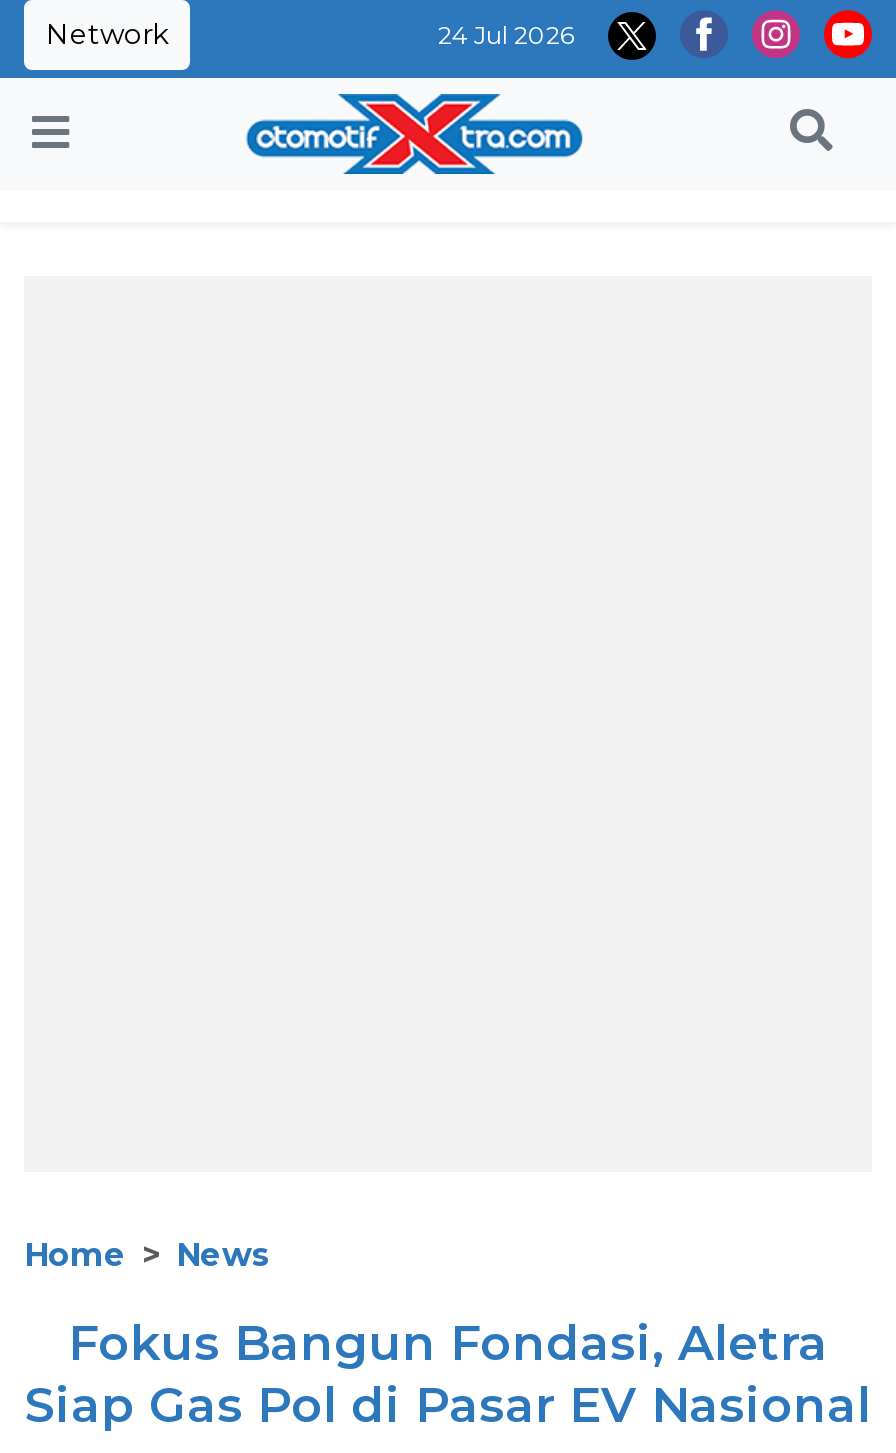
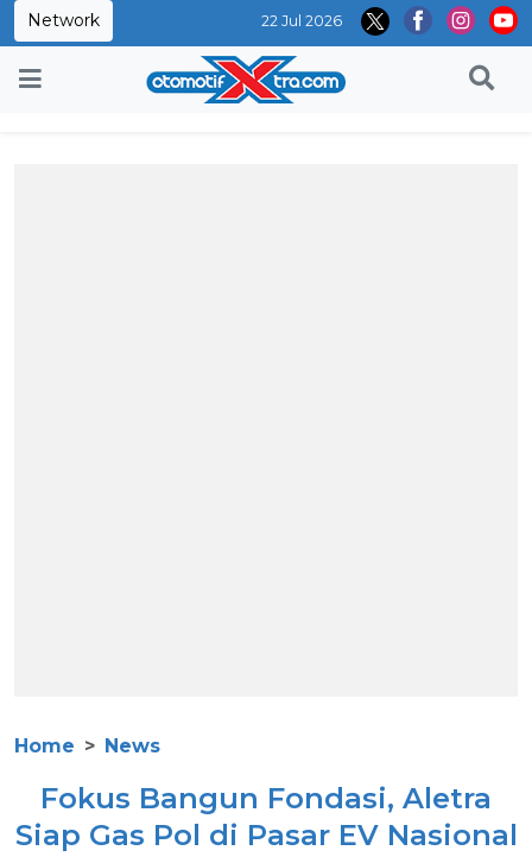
- 24 Jul 2026
+ 22 Jul 2026
